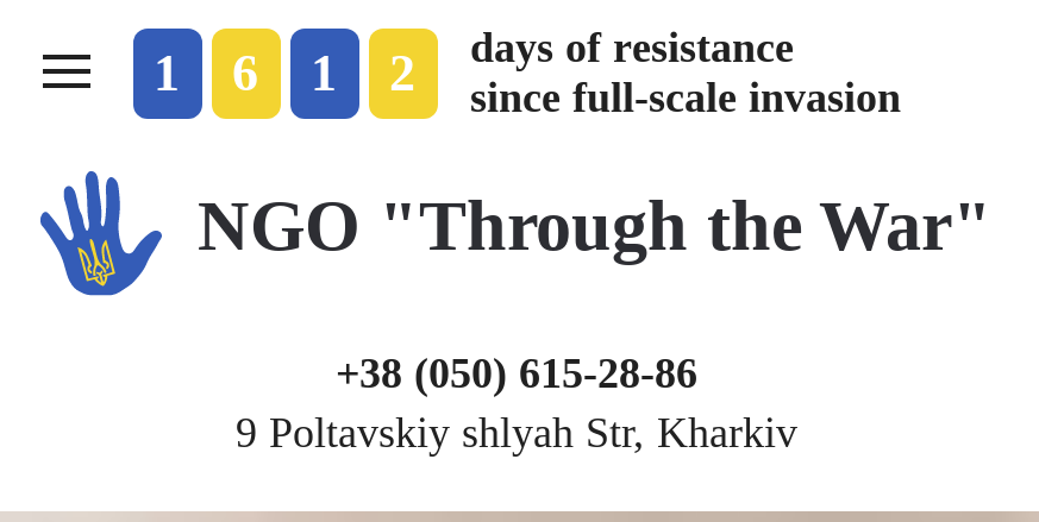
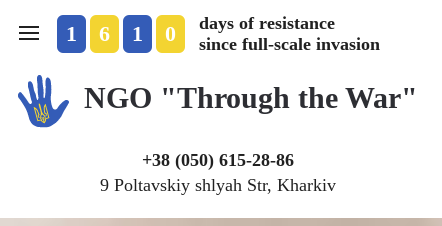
- 1 6 1 2 days of resistance since full-scale invasion
+ 1 6 1 0 days of resistance since full-scale invasion
